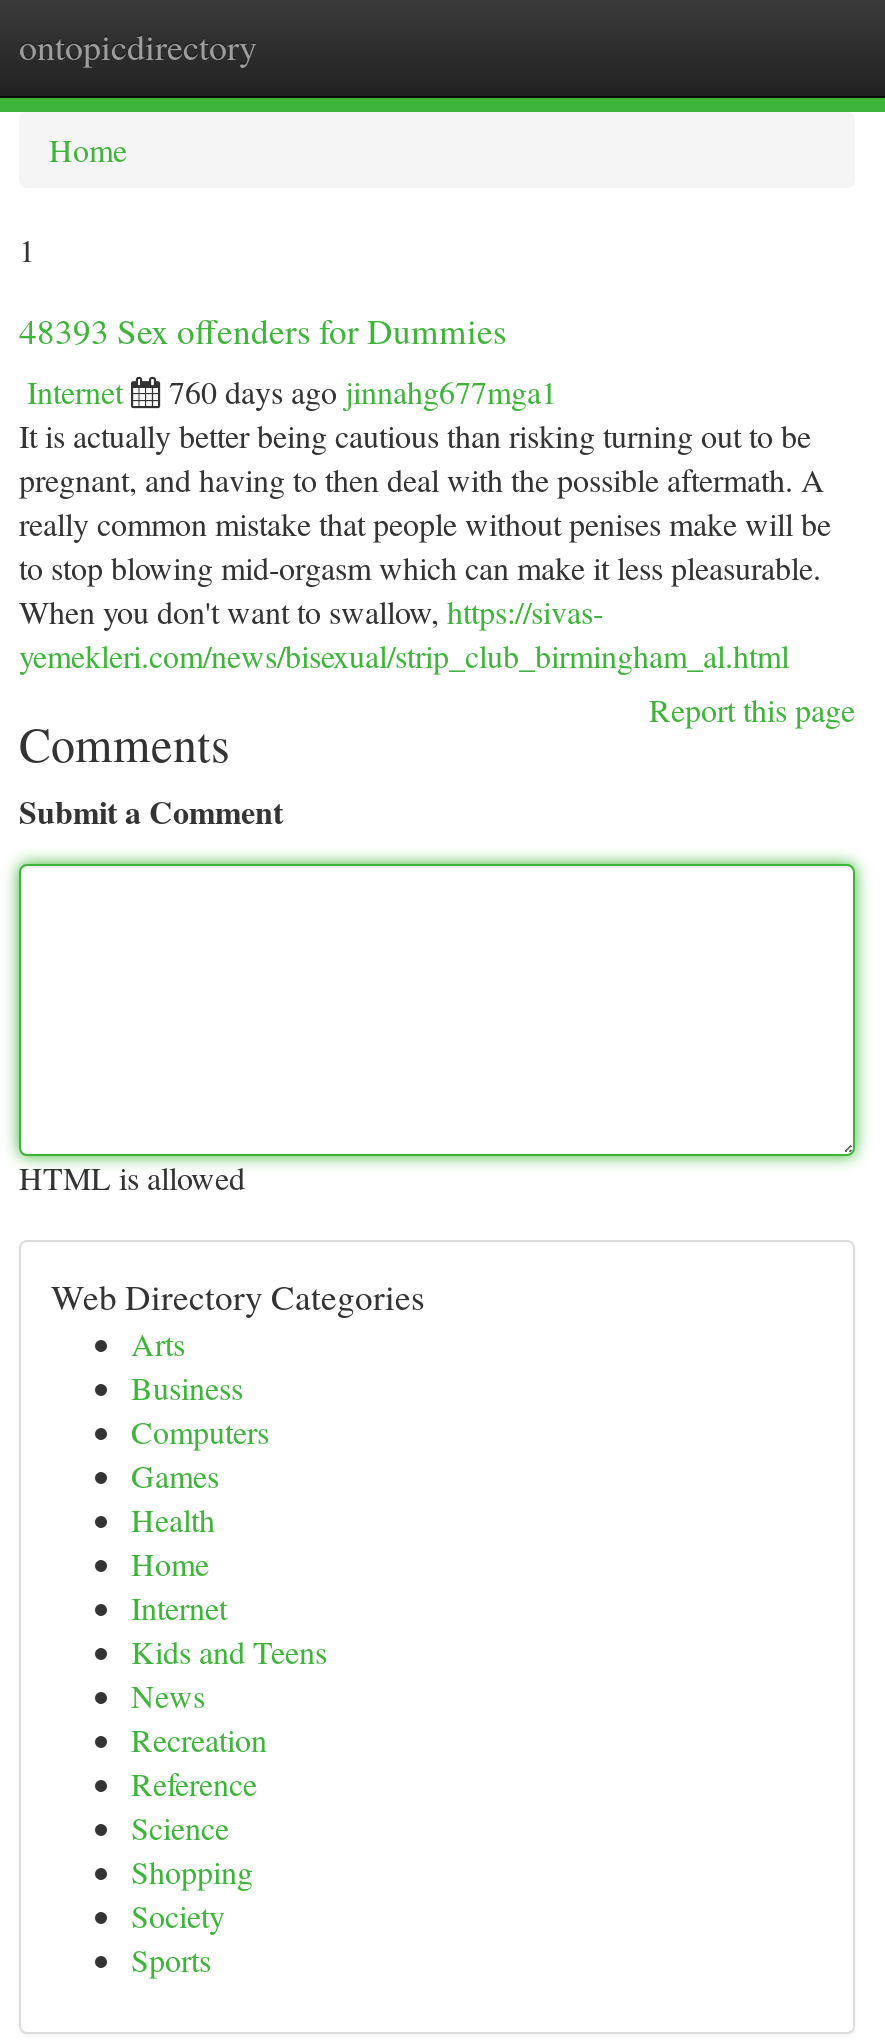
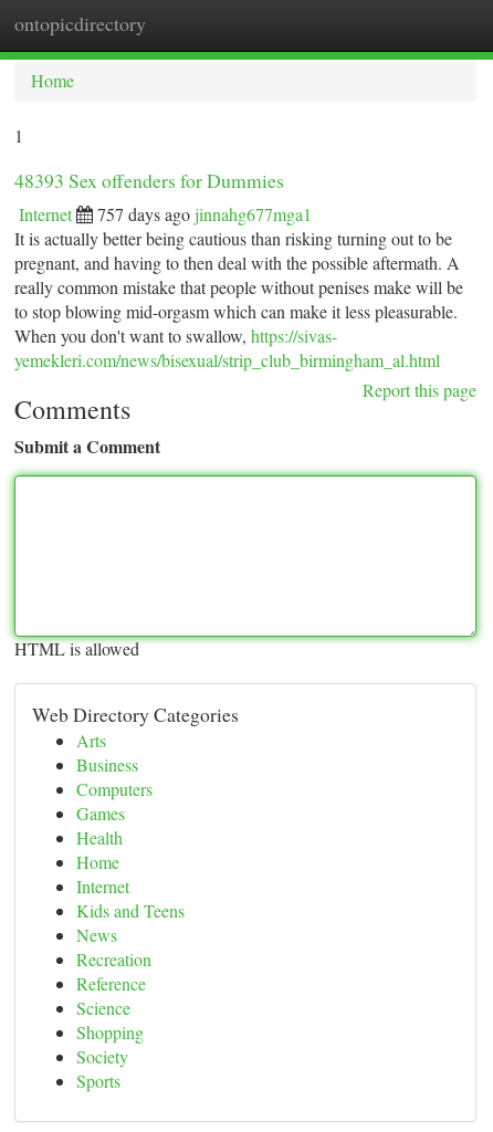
- 760 days ago jinnahg677mga1
+ 757 days ago jinnahg677mga1
